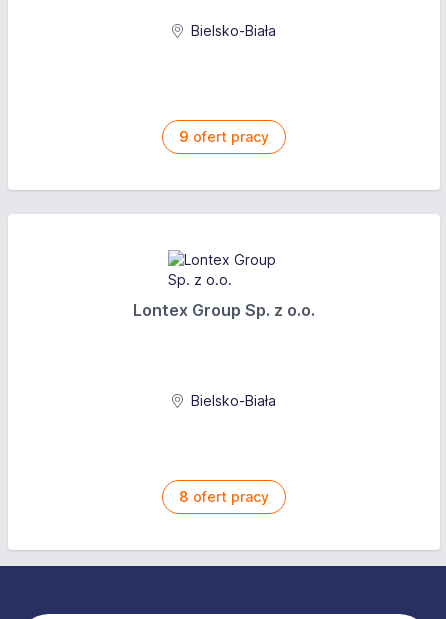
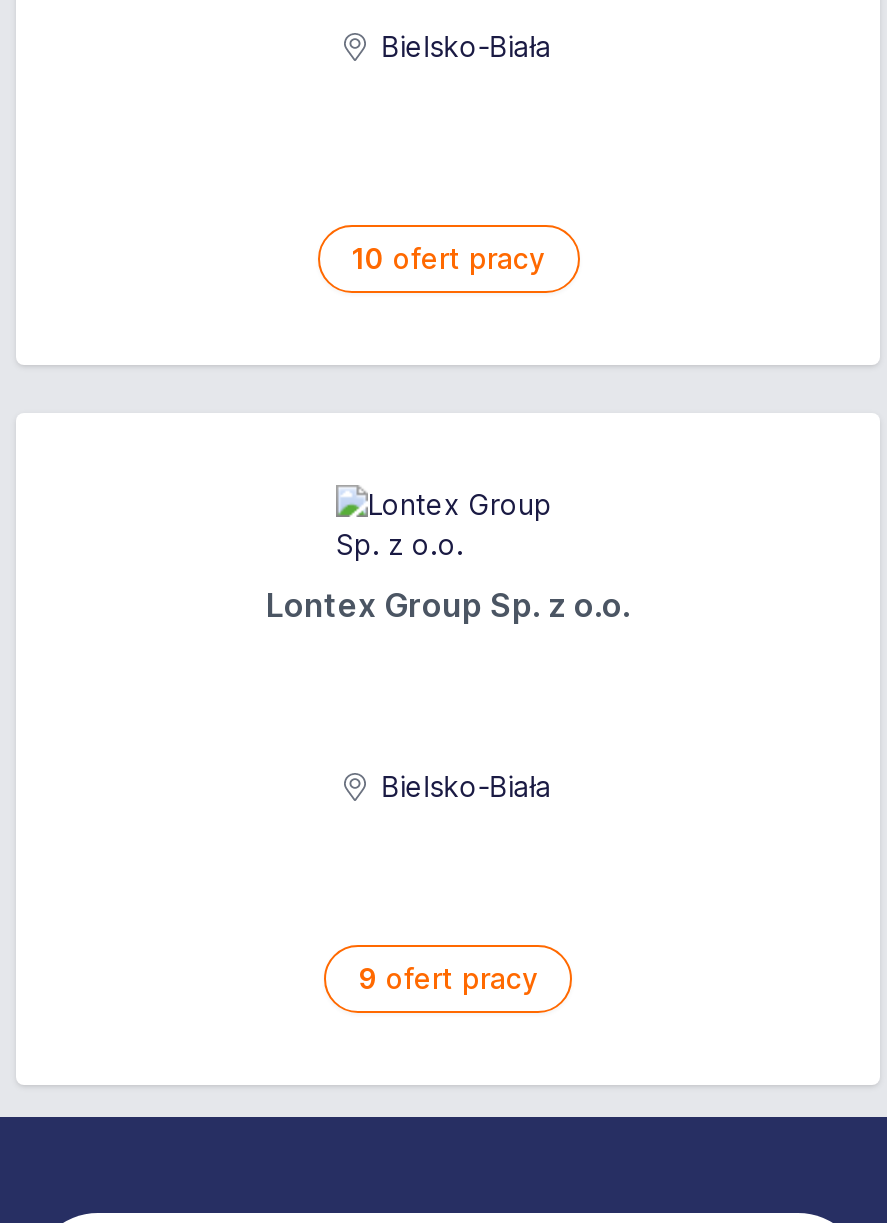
- 9 ofert pracy
+ 10 ofert pracy

- 8 ofert pracy
+ 9 ofert pracy
